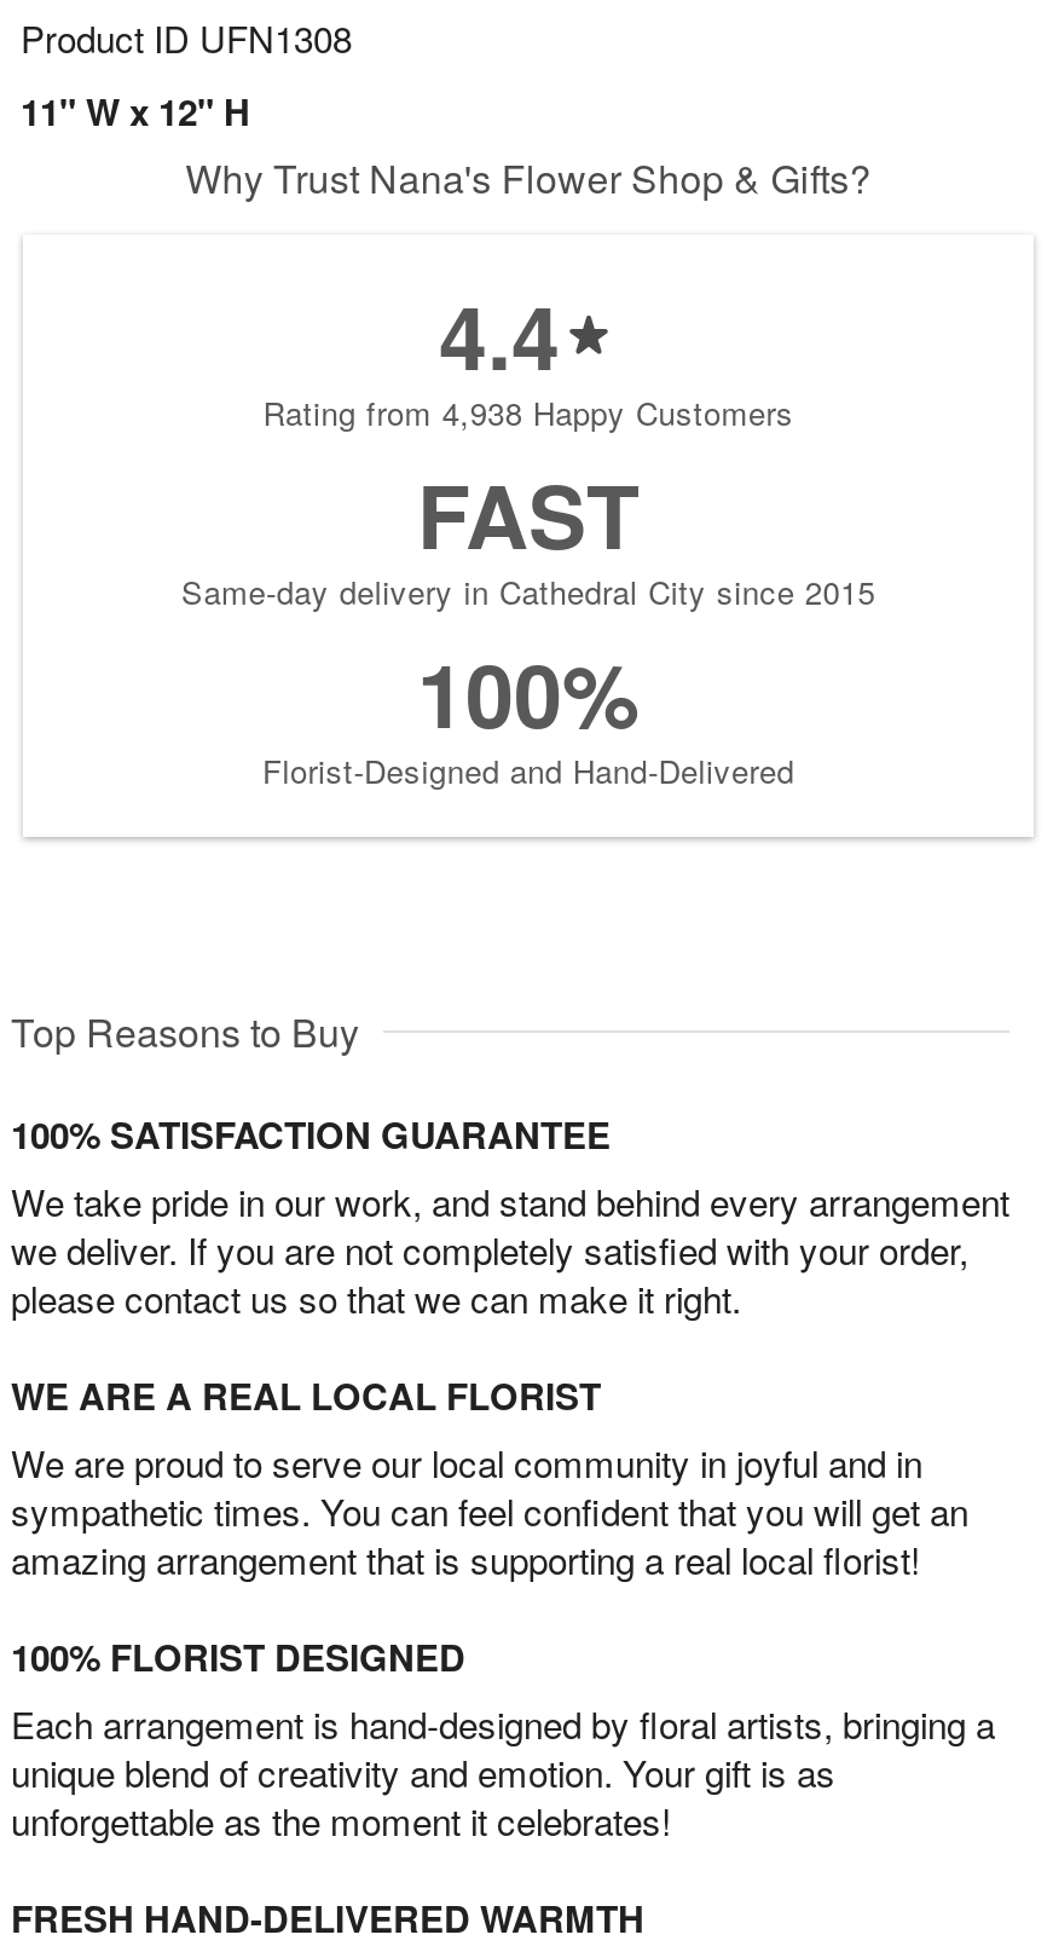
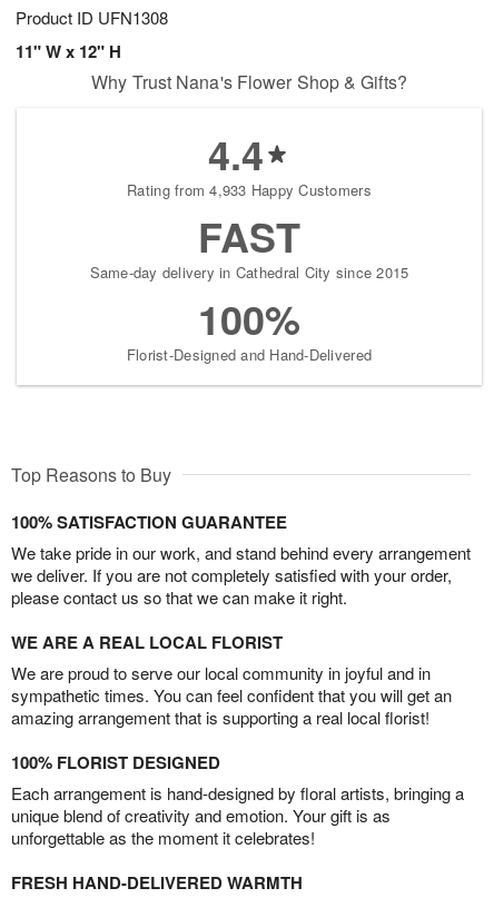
- Rating from 4,938 Happy Customers
+ Rating from 4,933 Happy Customers
